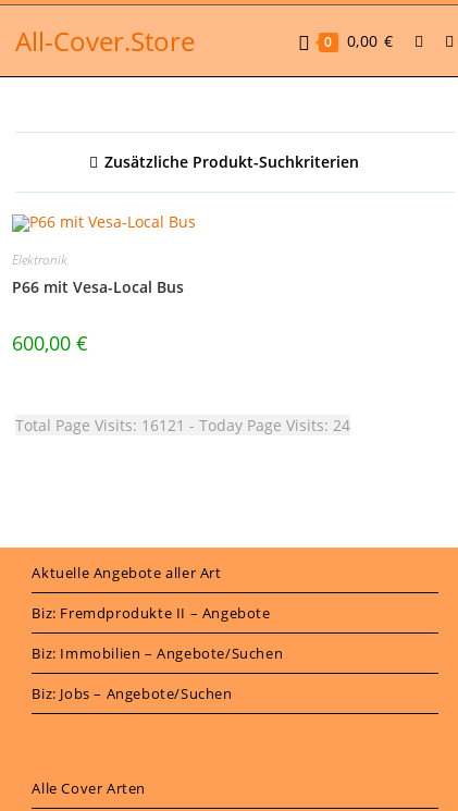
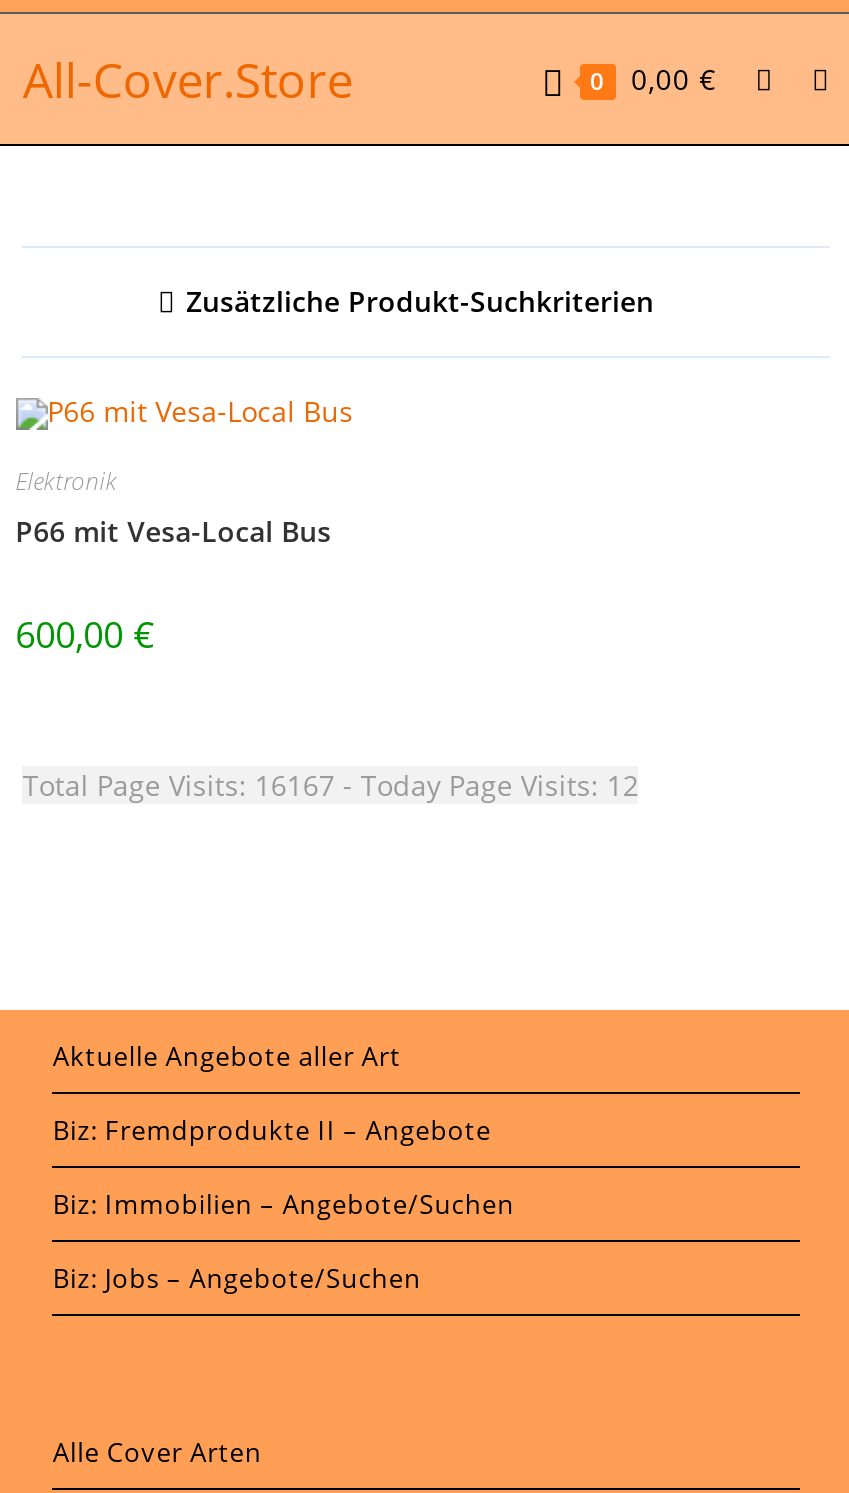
- Total Page Visits: 16121 - Today Page Visits: 24
+ Total Page Visits: 16167 - Today Page Visits: 12
